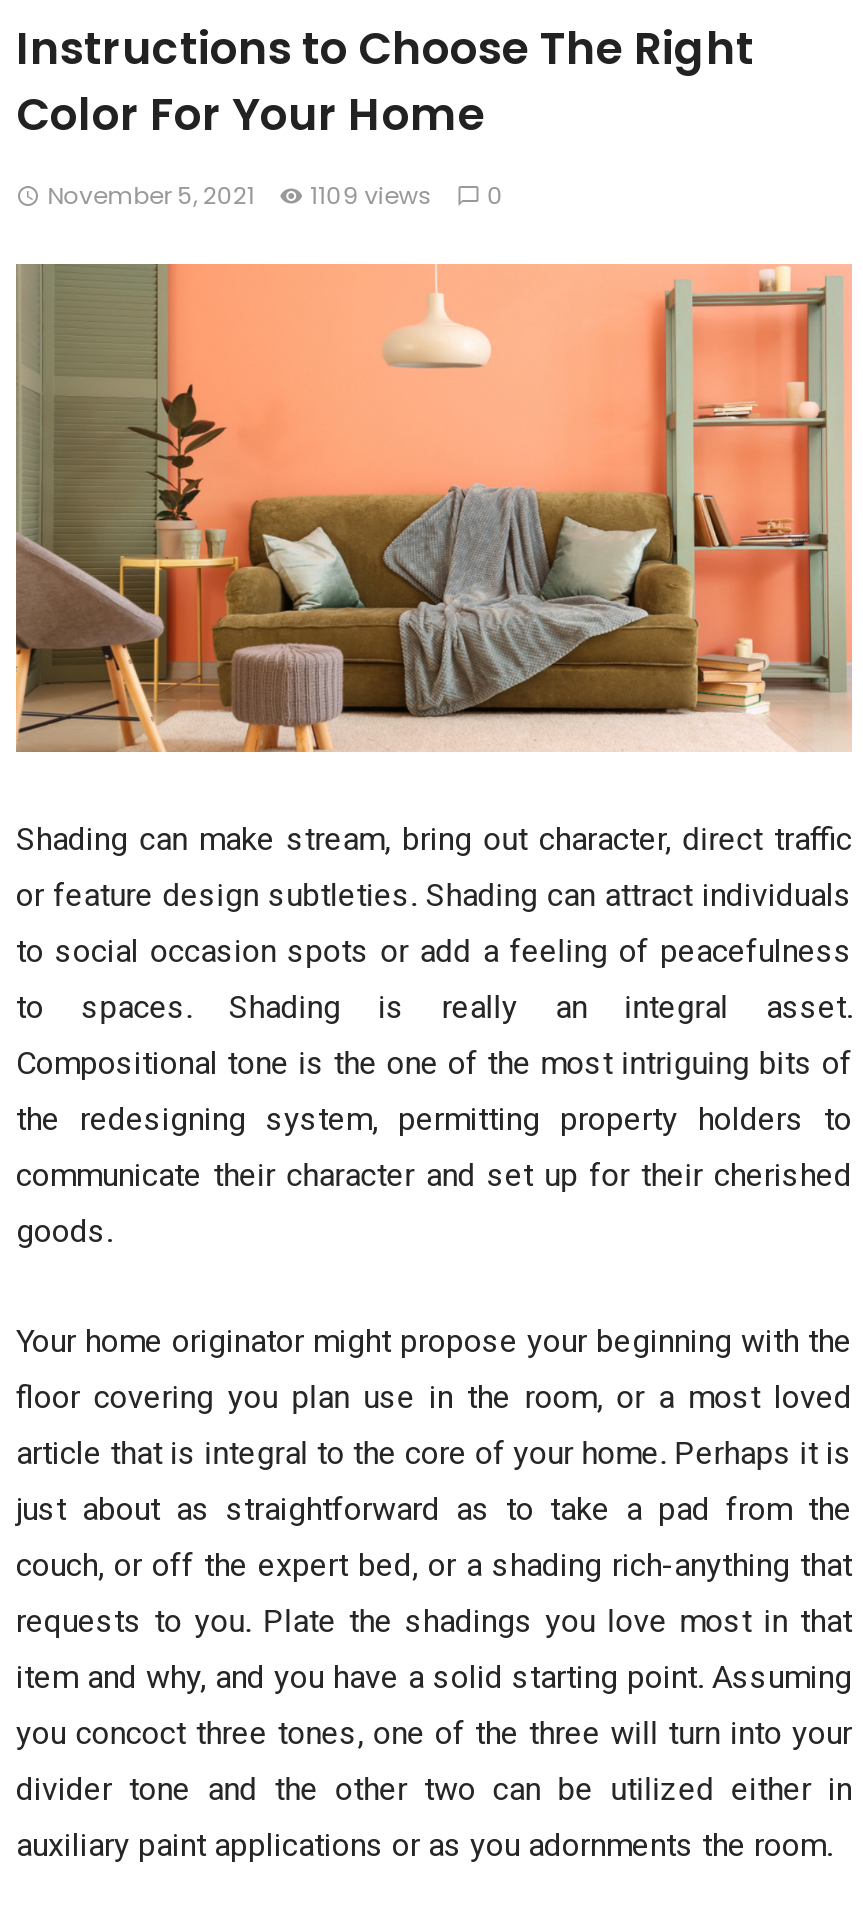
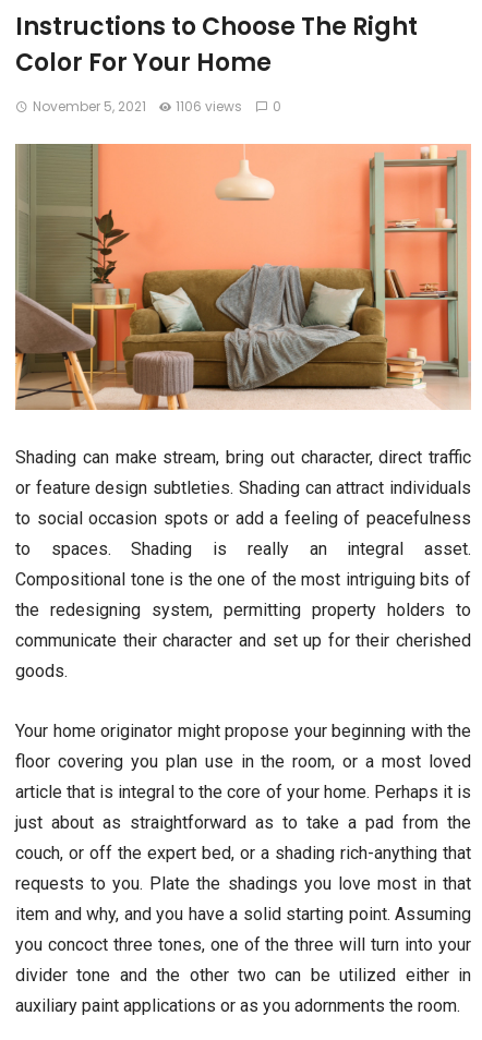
- November 5, 2021 1109 views 0
+ November 5, 2021 1106 views 0
